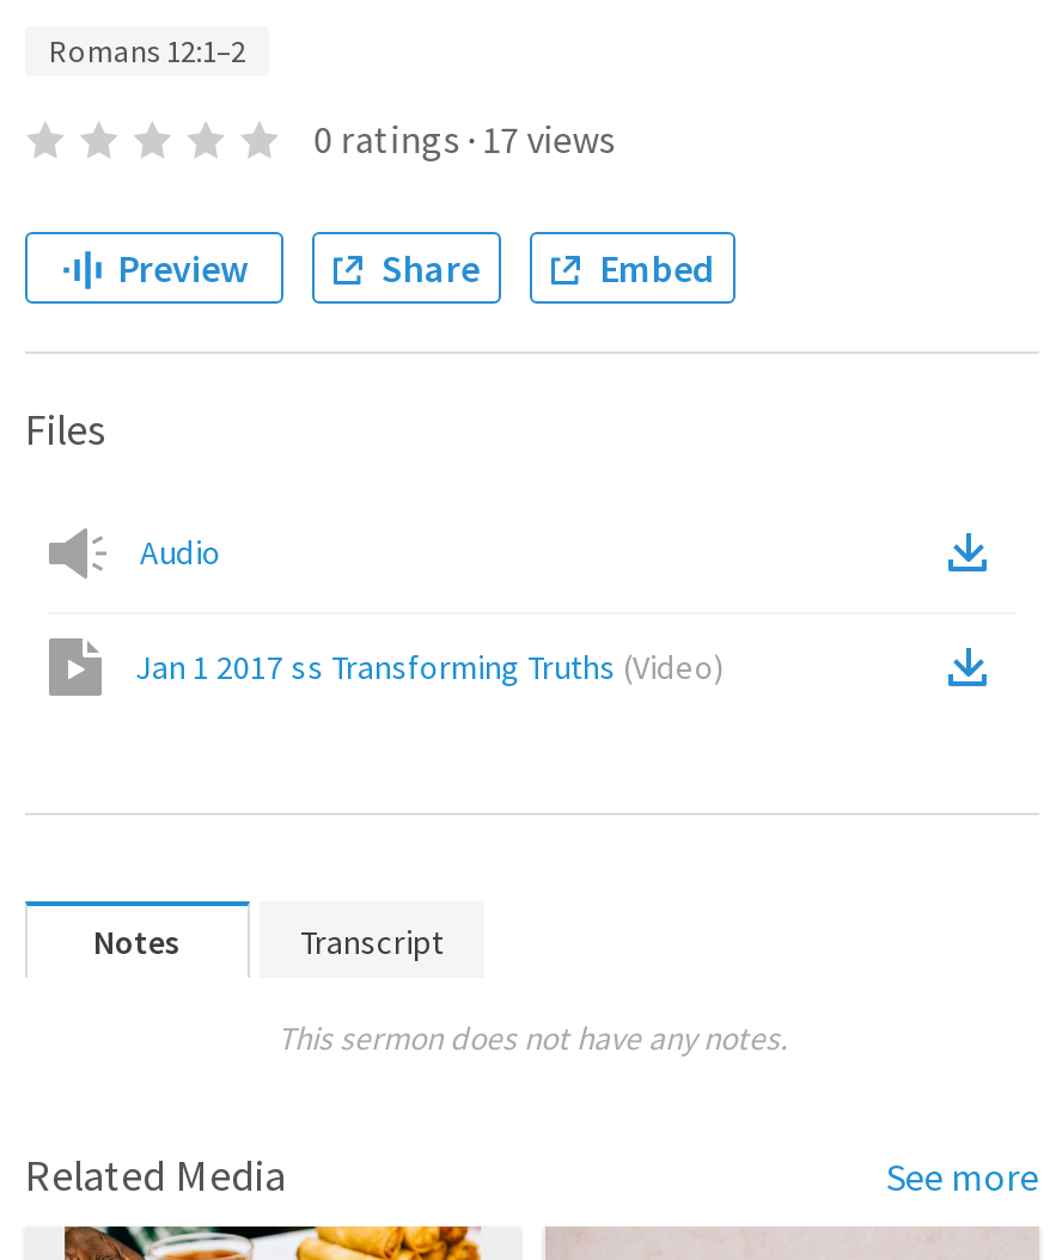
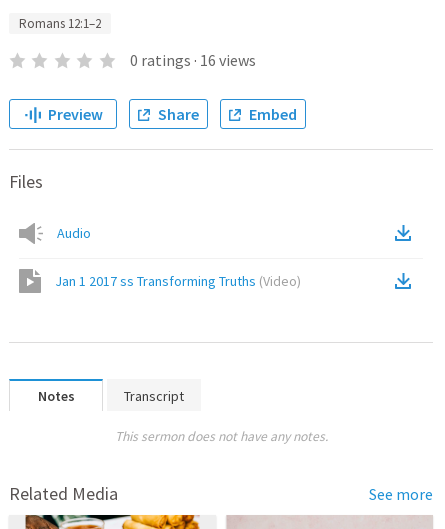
- 0 ratings · 17 views
+ 0 ratings · 16 views
